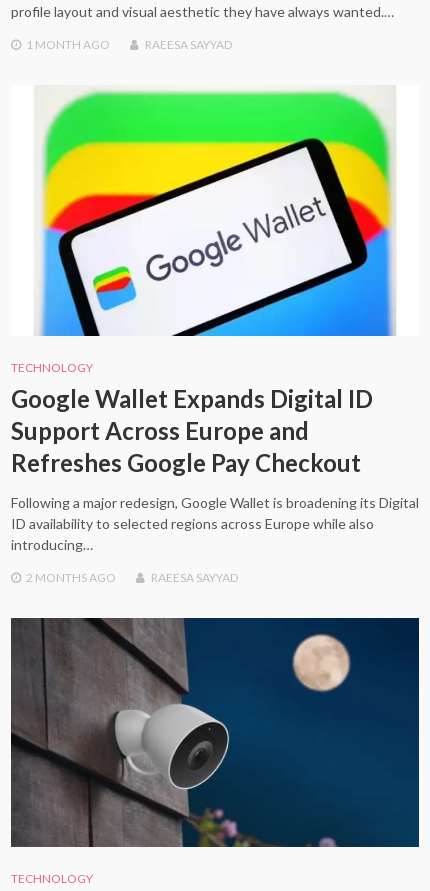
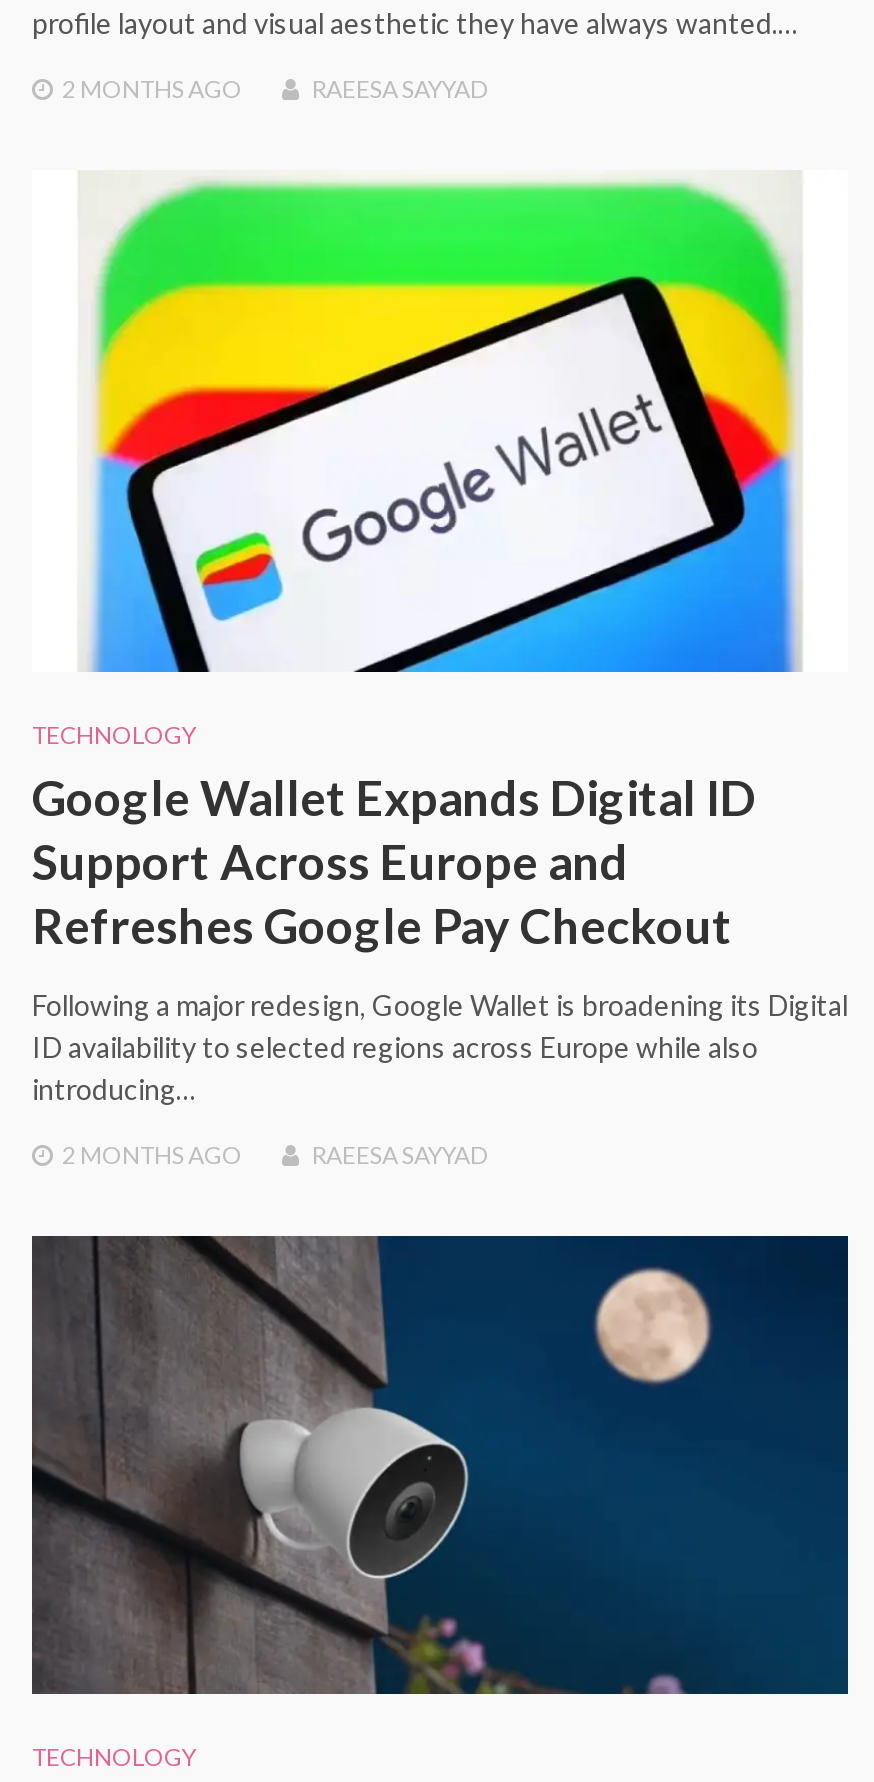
- 1 MONTH AGO
+ 2 MONTHS AGO
